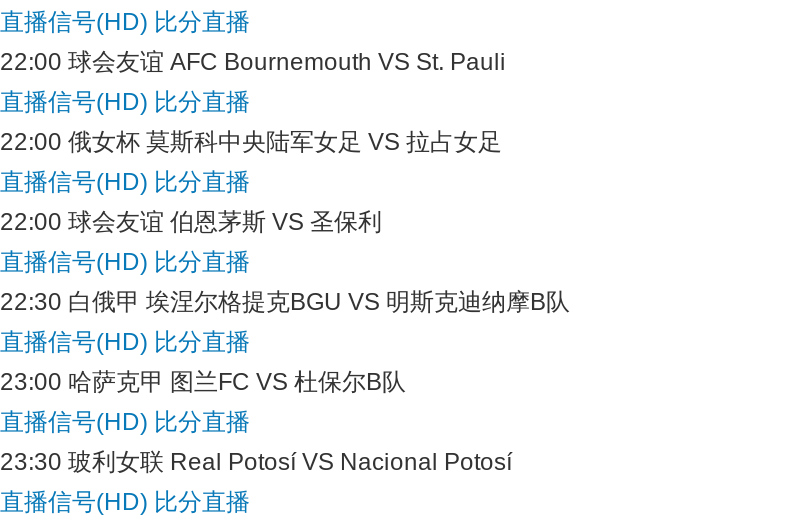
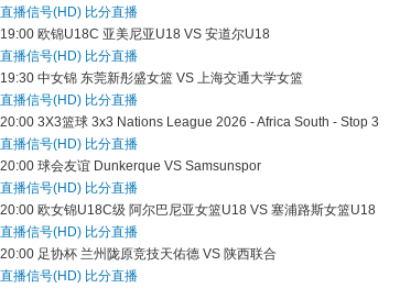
- 22:00 球会友谊AFC Bournemouth VS St. Pauli
+ 19:00 欧锦U18C亚美尼亚U18 VS 安道尔U18

- 22:00 俄女杯莫斯科中央陆军女足 VS 拉占女足
+ 19:30 中女锦东莞新彤盛女篮 VS 上海交通大学女篮

- 22:00 球会友谊伯恩茅斯 VS 圣保利
+ 20:00 3X3篮球3x3 Nations League 2026 - Africa South - Stop 3

- 22:30 白俄甲埃涅尔格提克BGU VS 明斯克迪纳摩B队
+ 20:00 球会友谊Dunkerque VS Samsunspor

- 23:00 哈萨克甲图兰FC VS 杜保尔B队
+ 20:00 欧女锦U18C级阿尔巴尼亚女篮U18 VS 塞浦路斯女篮U18

- 23:30 玻利女联Real Potosí VS Nacional Potosí
+ 20:00 足协杯兰州陇原竞技天佑德 VS 陕西联合
